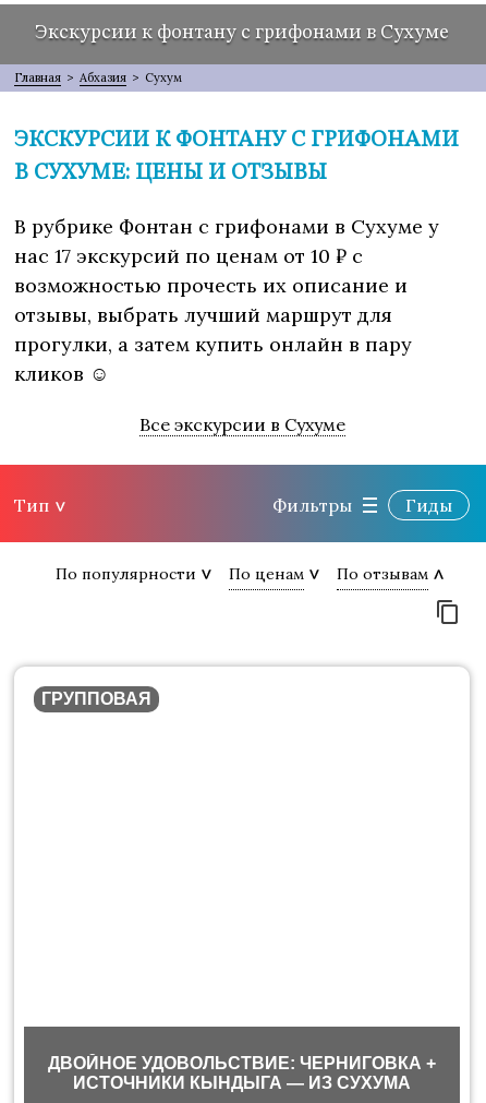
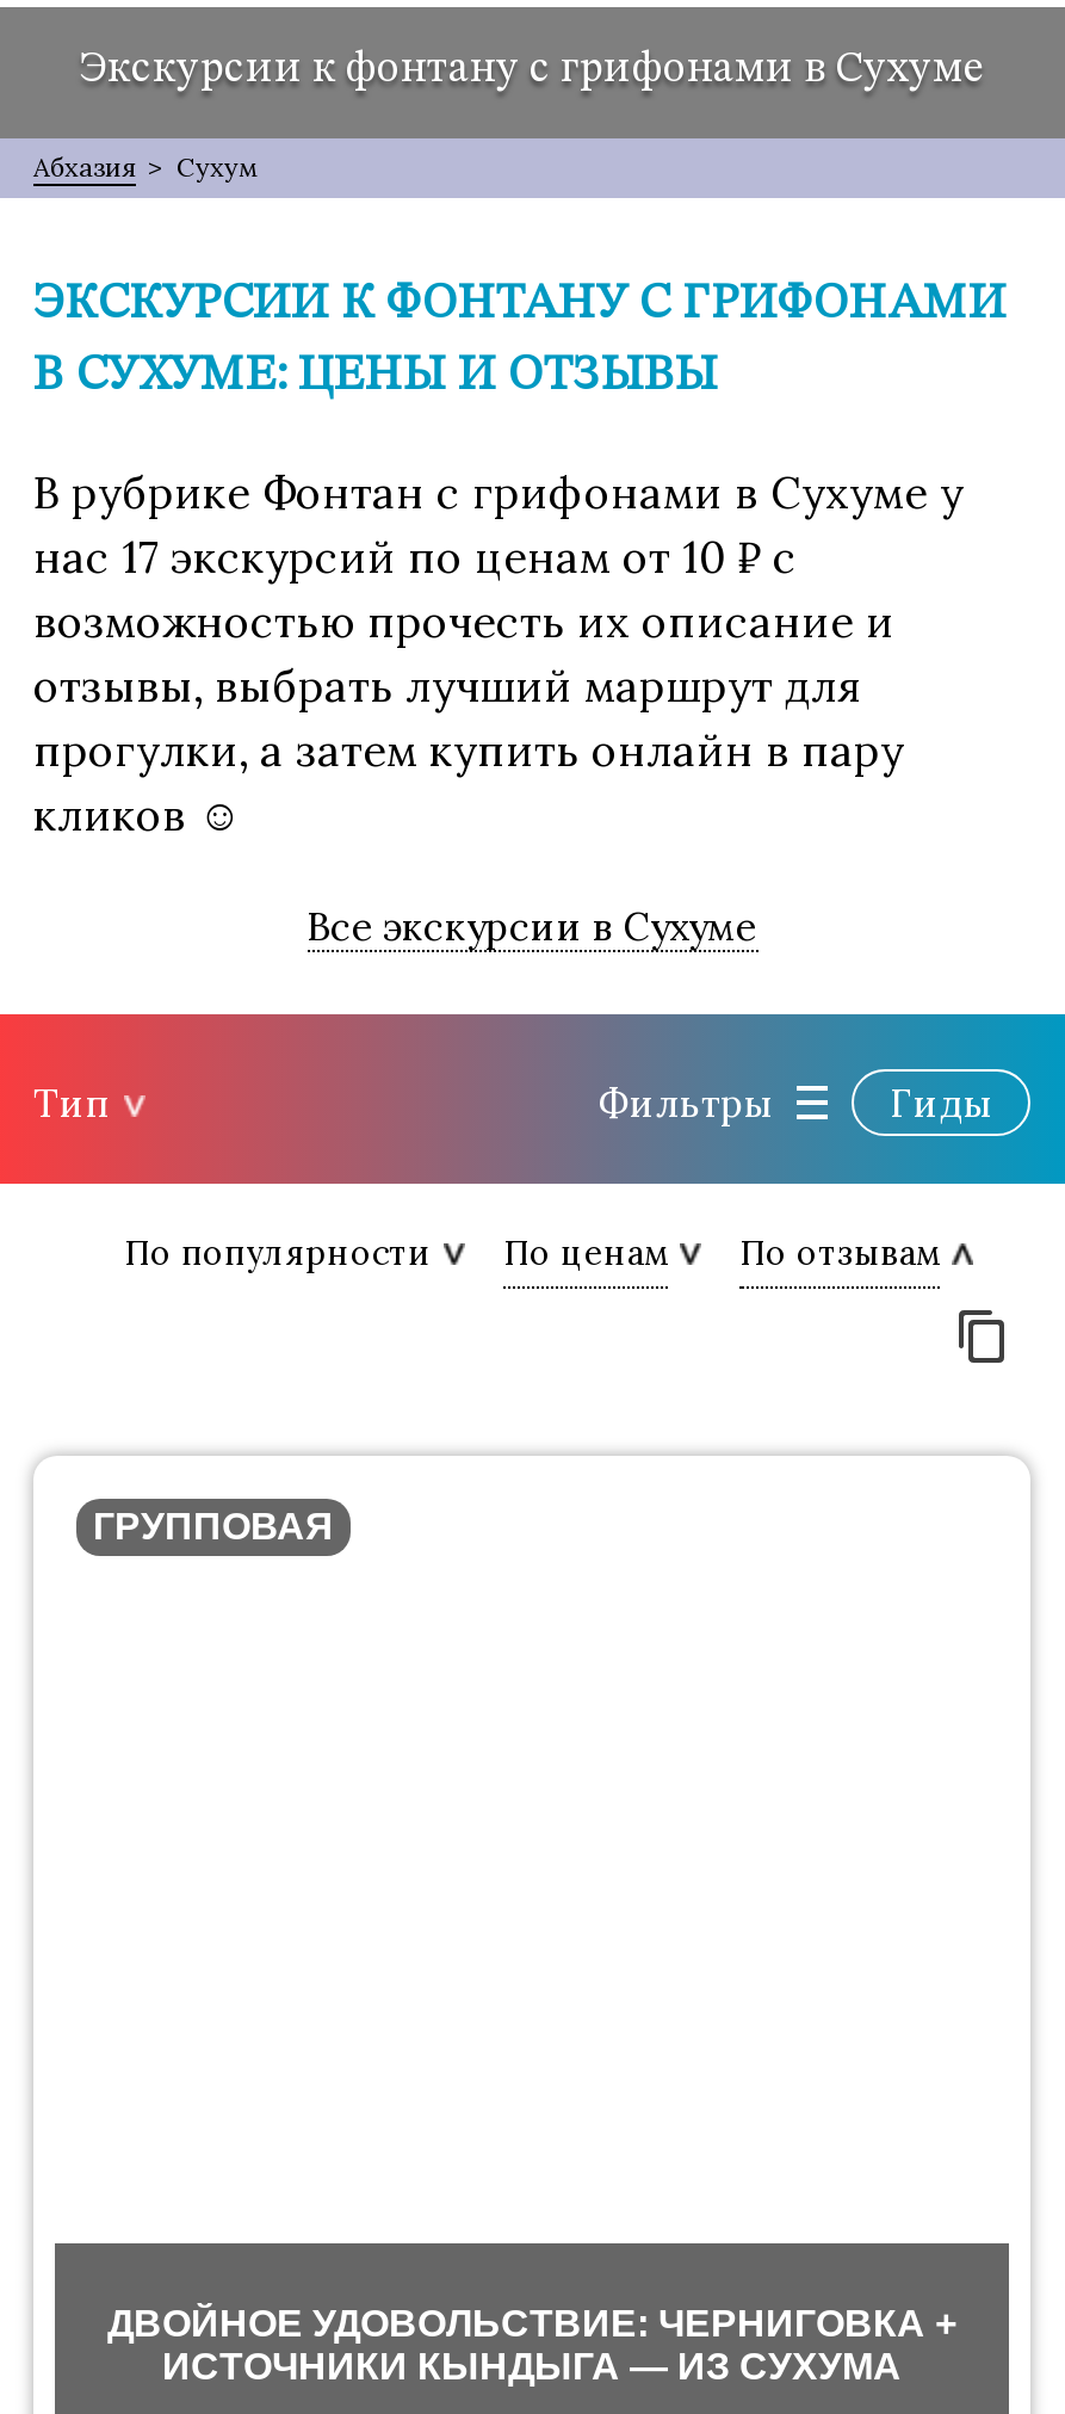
- Главная > Абхазия > Сухум
+ Абхазия > Сухум
